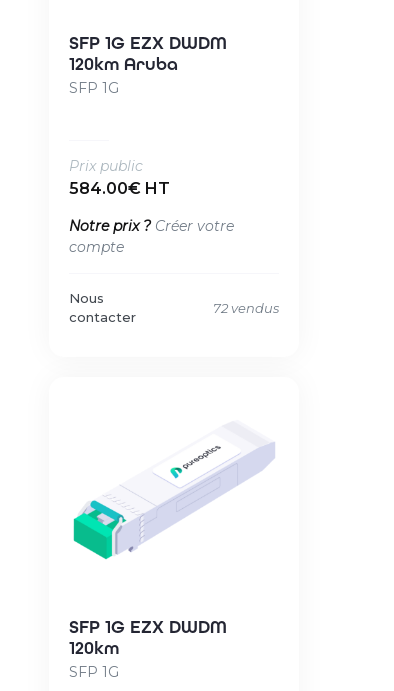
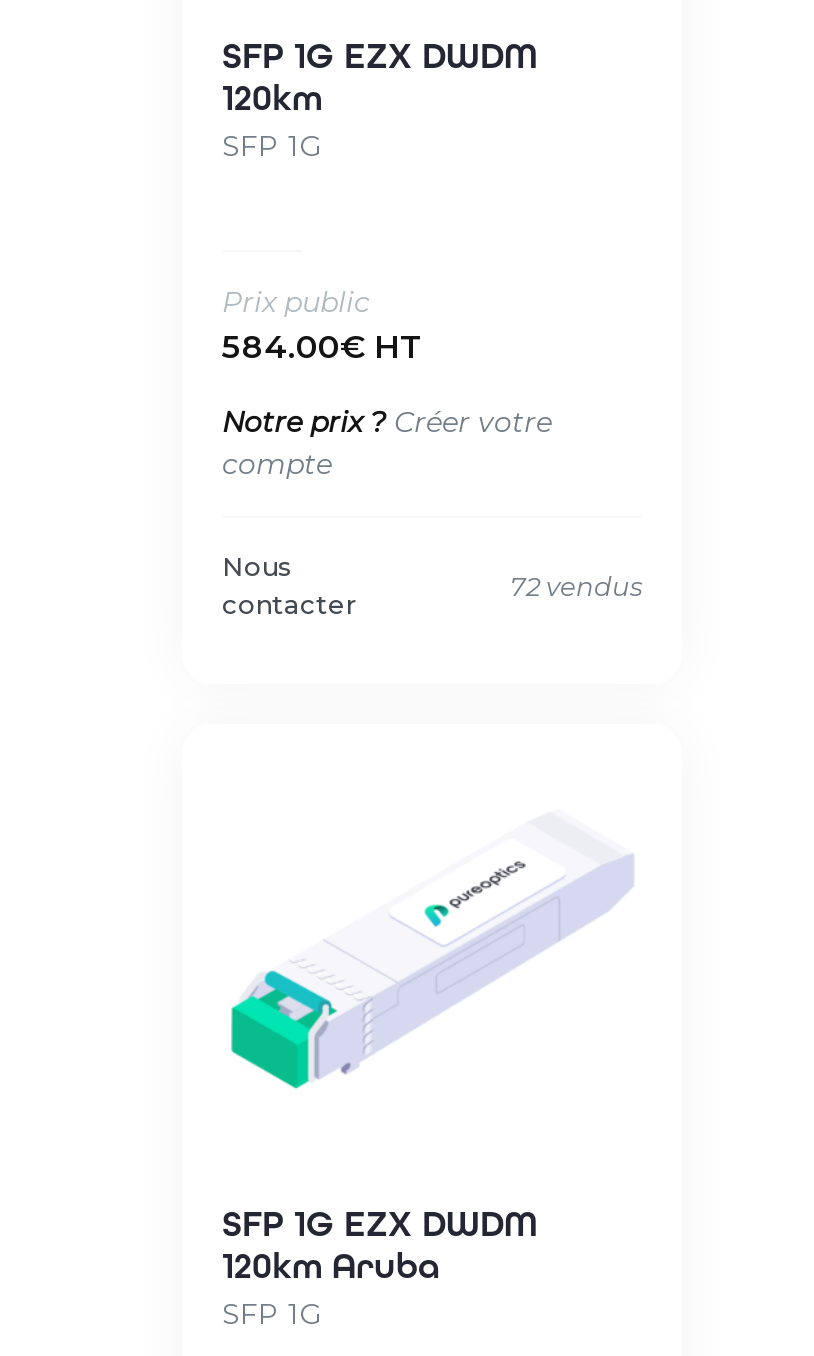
- 120km Aruba
+ 120km

- 120km
+ 120km Aruba
